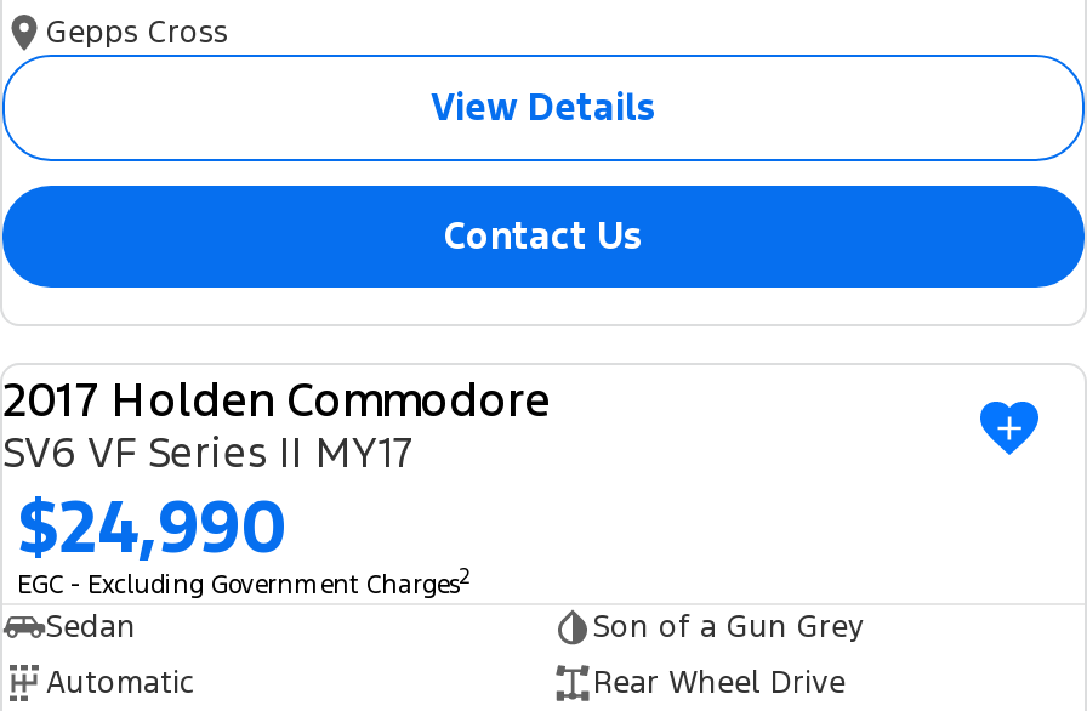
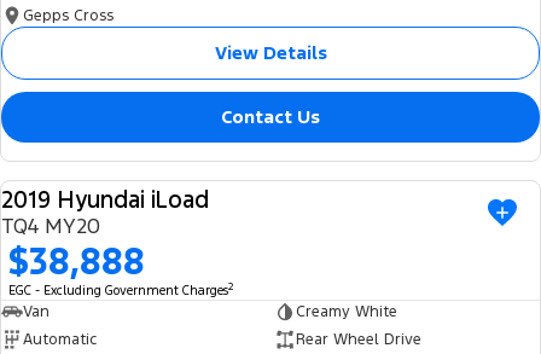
- 2017 Holden Commodore
- SV6 VF Series II MY17
- $24,990
+ 2019 Hyundai iLoad
+ TQ4 MY20
+ $38,888

- Sedan
- Son of a Gun Grey
+ Van
+ Creamy White
